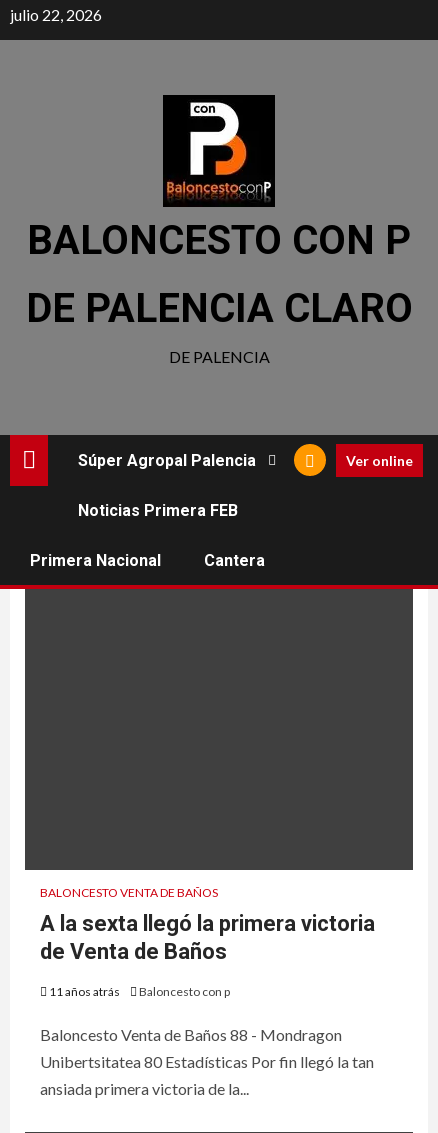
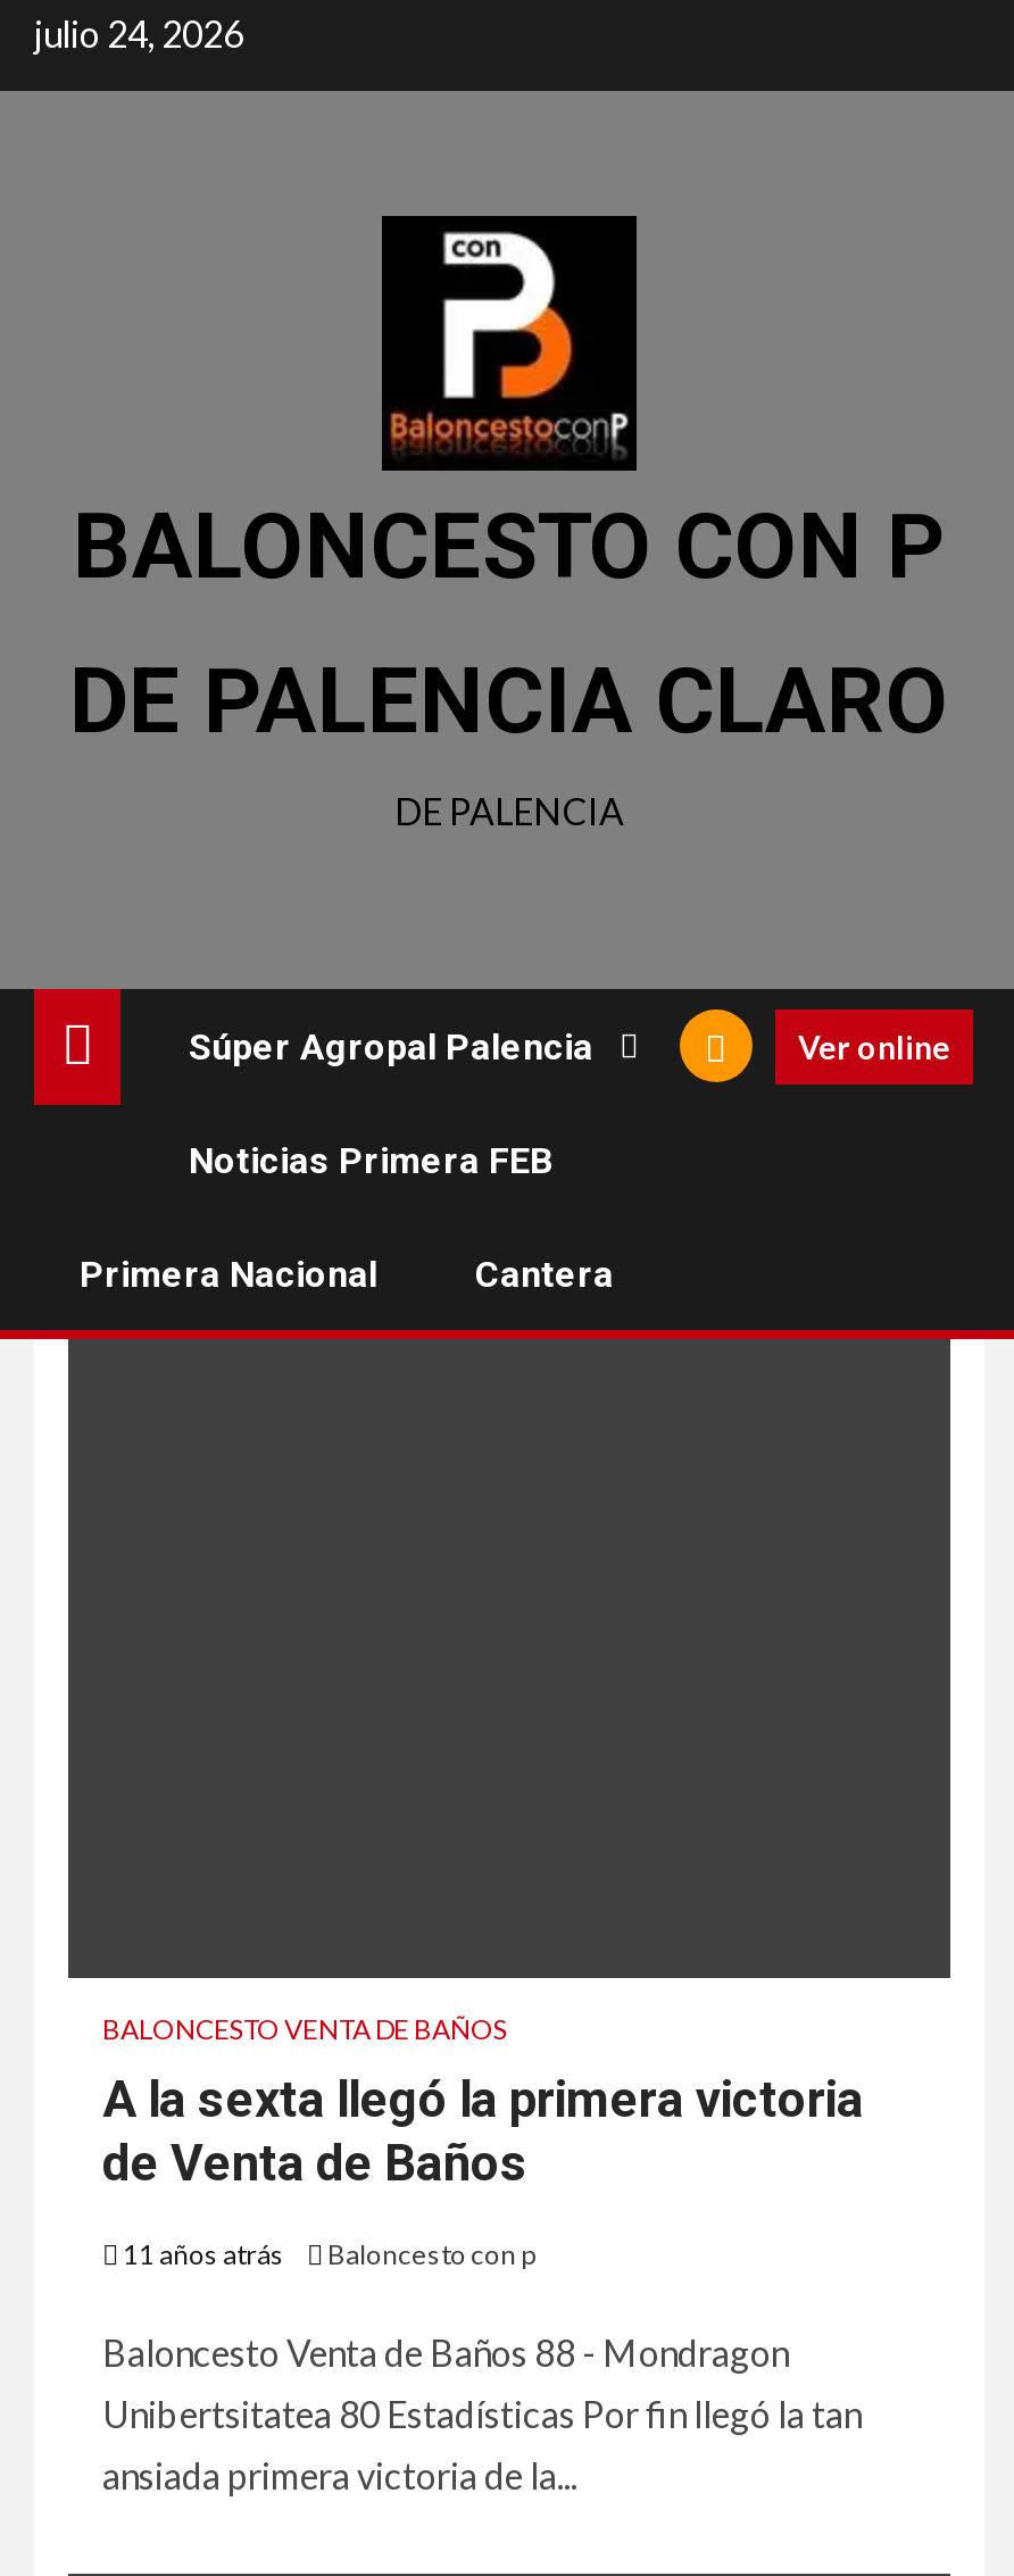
- julio 22, 2026
+ julio 24, 2026
